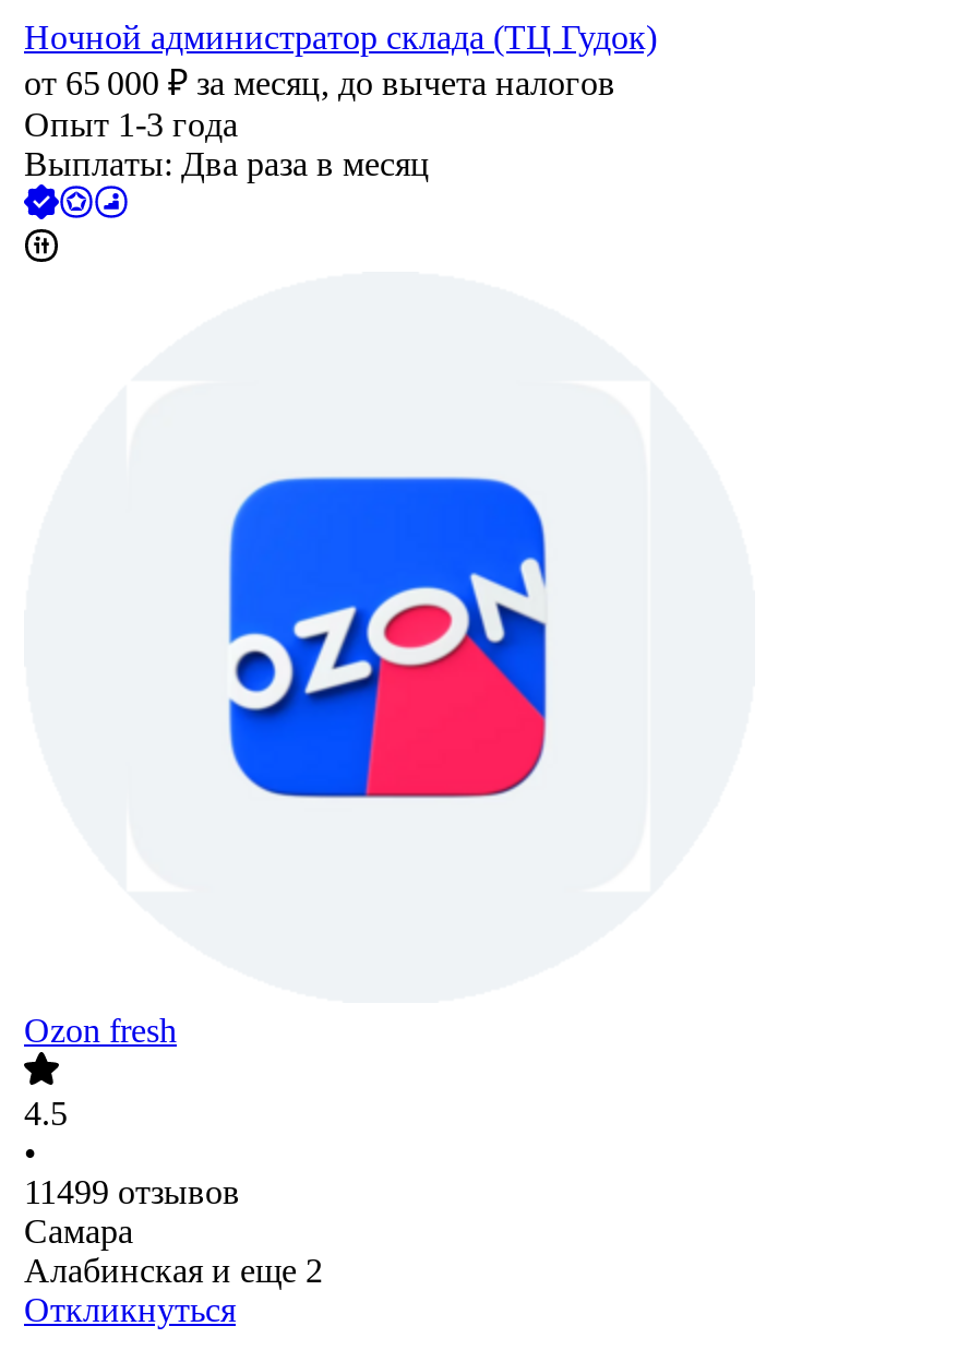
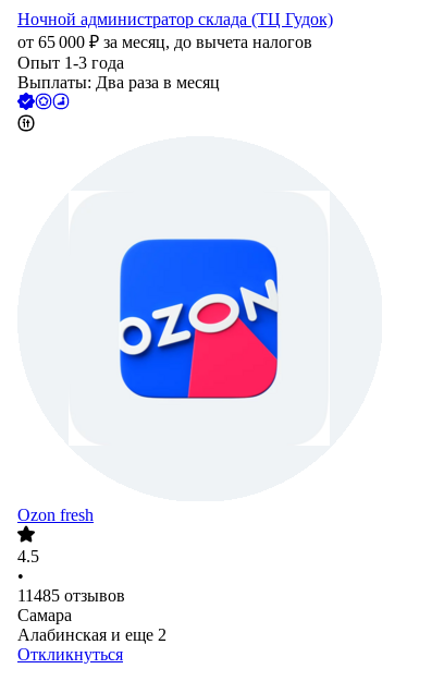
- 11499 отзывов
+ 11485 отзывов
